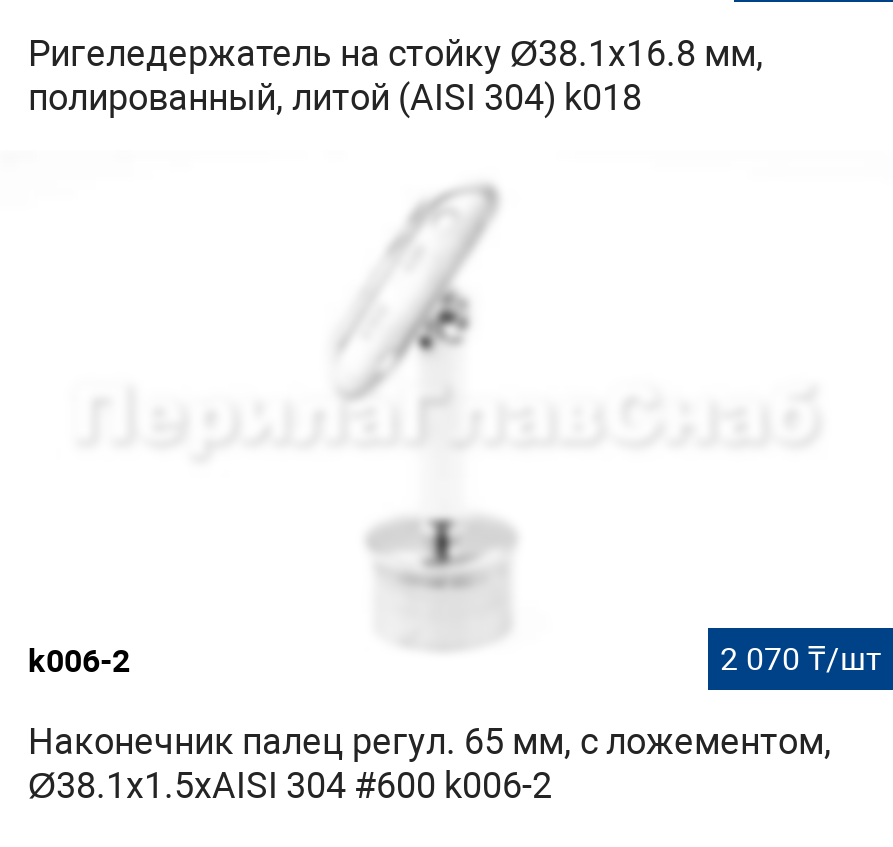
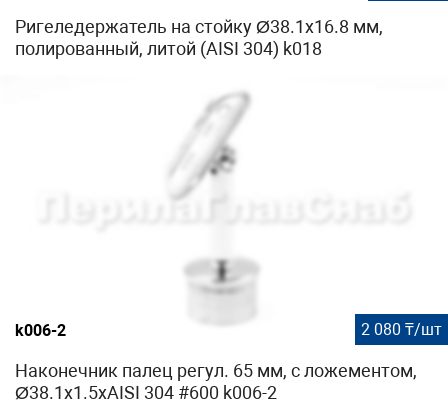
- 2 070 ₸/шт
+ 2 080 ₸/шт
